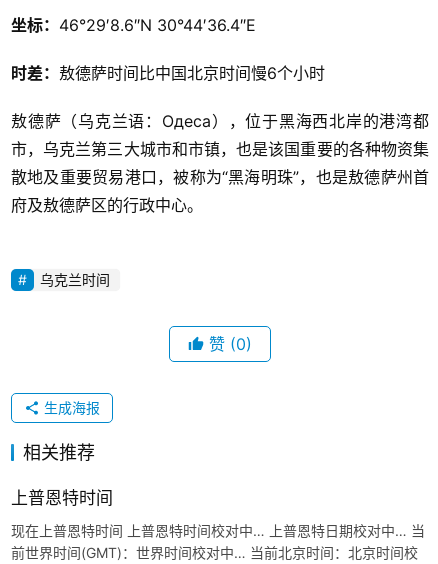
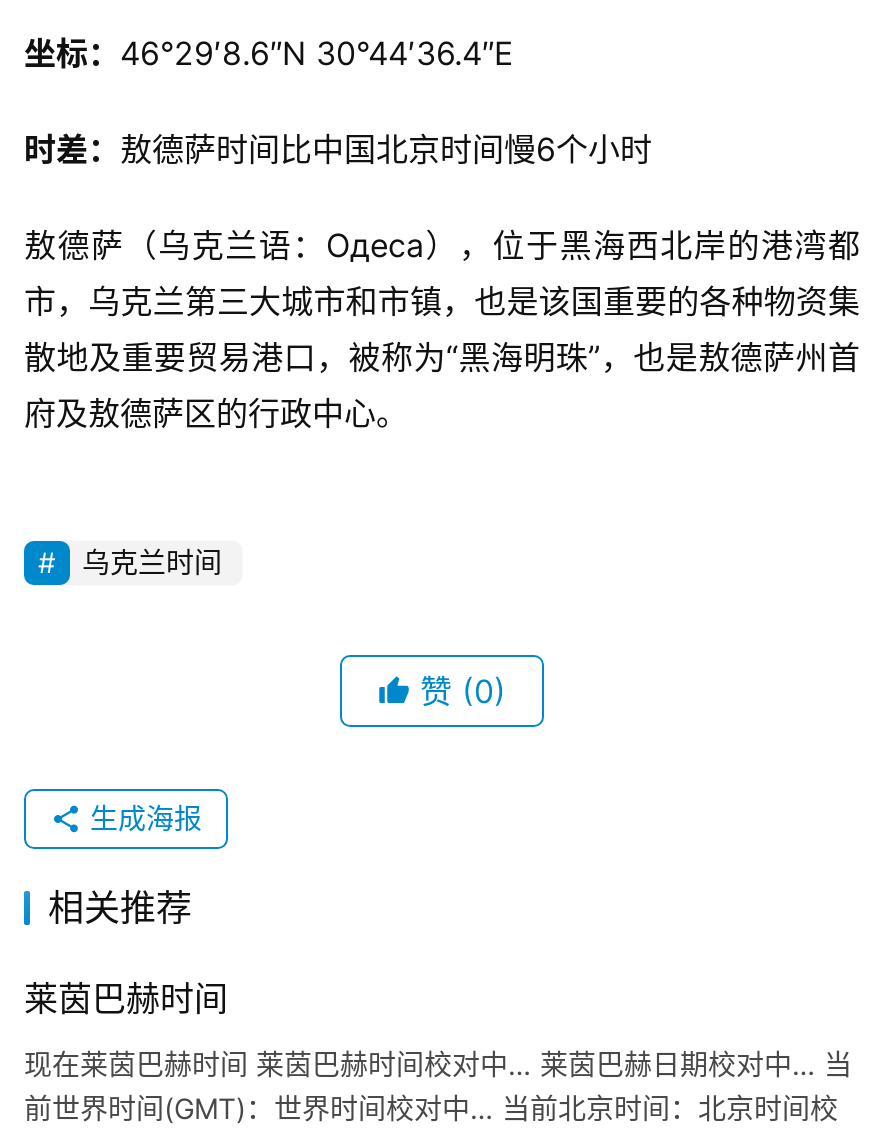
- 上普恩特时间
+ 莱茵巴赫时间

- 现在上普恩特时间 上普恩特时间校对中… 上普恩特日期校对中… 当
+ 现在莱茵巴赫时间 莱茵巴赫时间校对中… 莱茵巴赫日期校对中… 当
